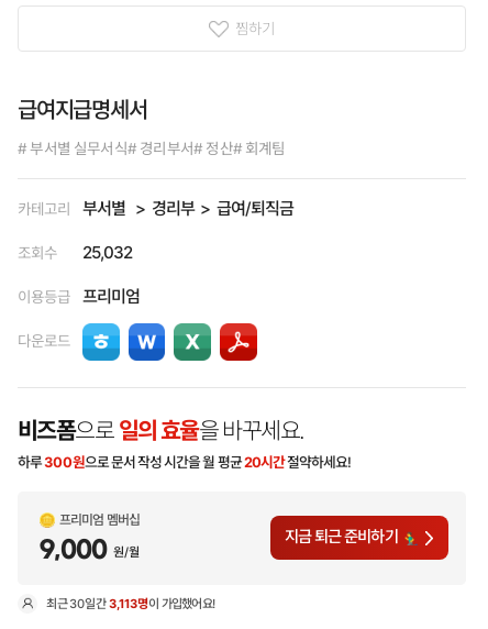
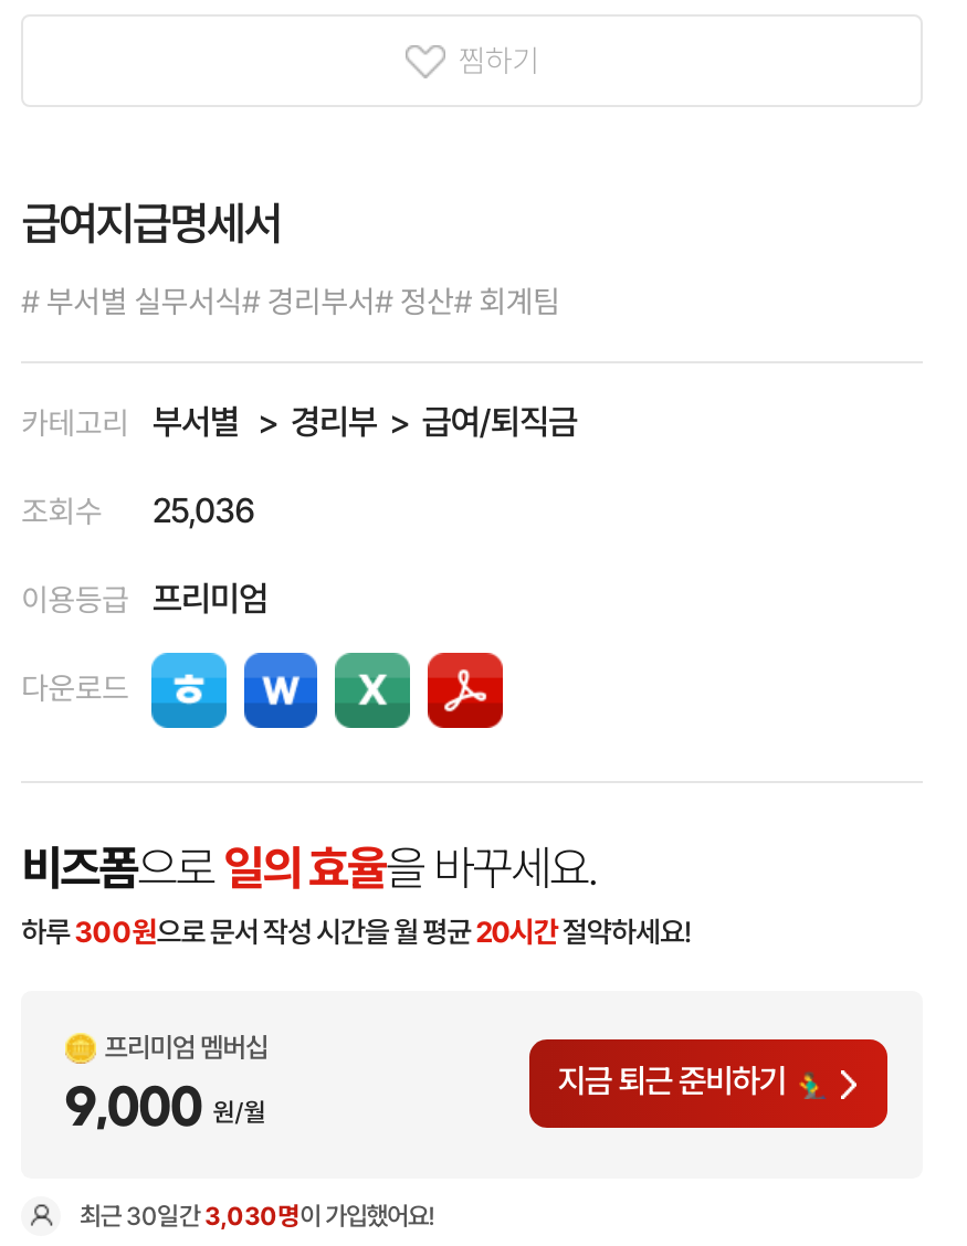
- 조회수 25,032
+ 조회수 25,036

- 최근 30일간3,113명이 가입했어요!
+ 최근 30일간3,030명이 가입했어요!
